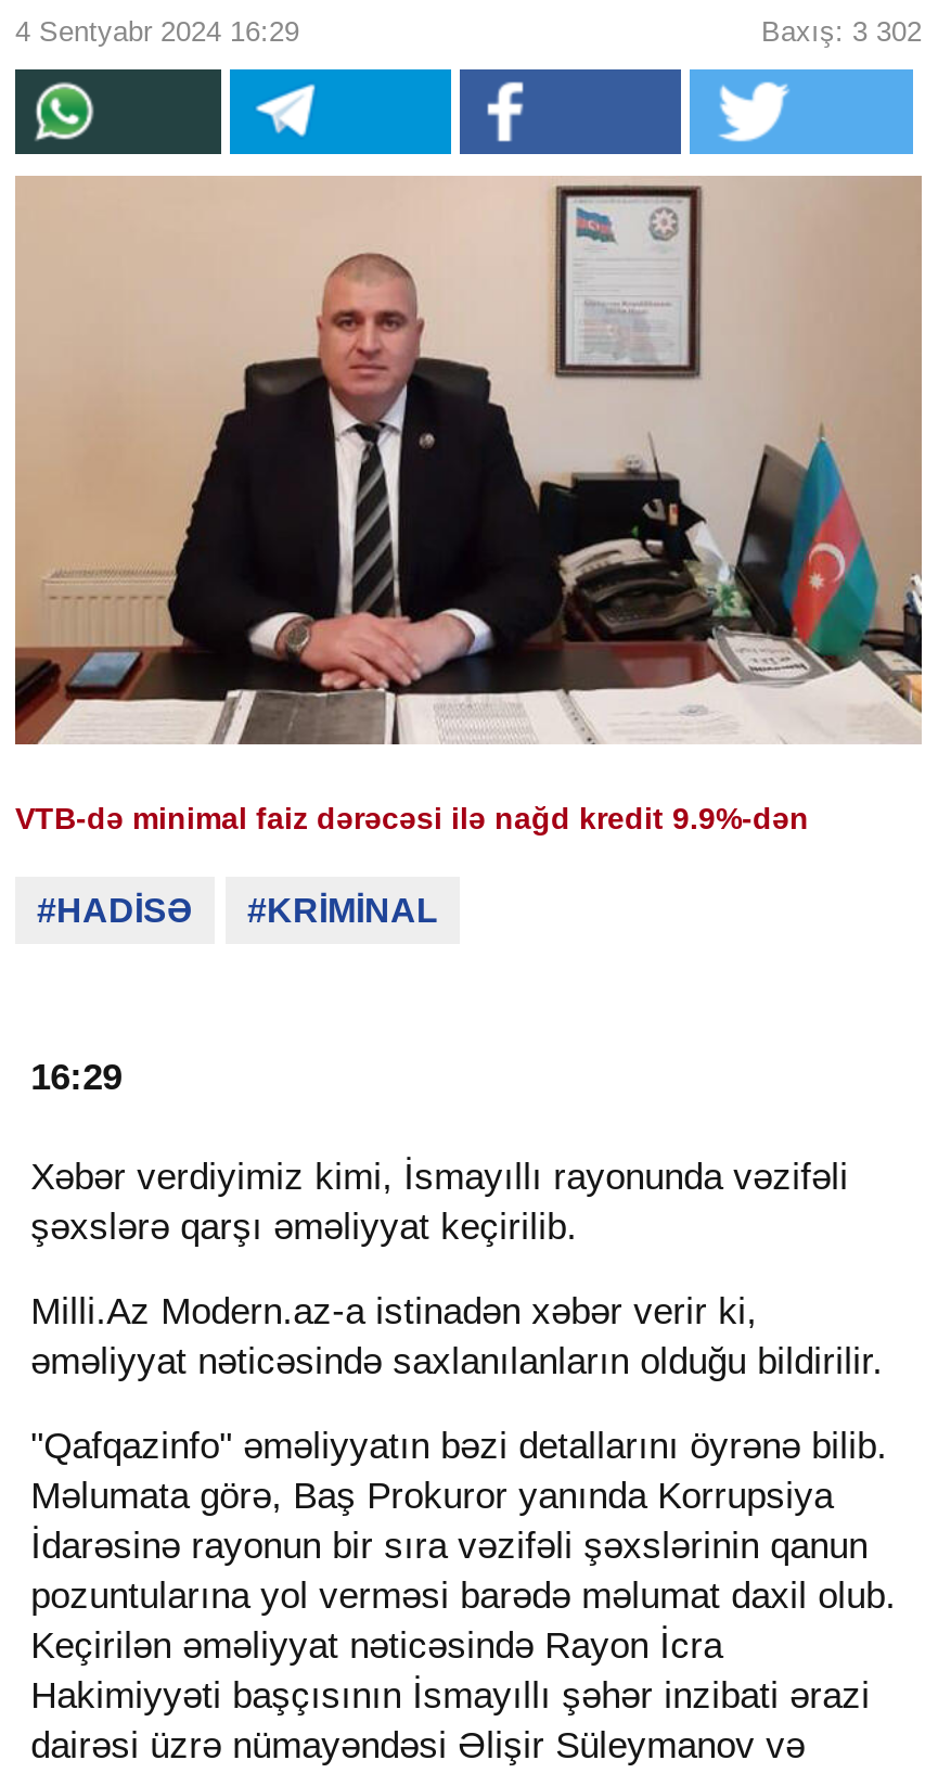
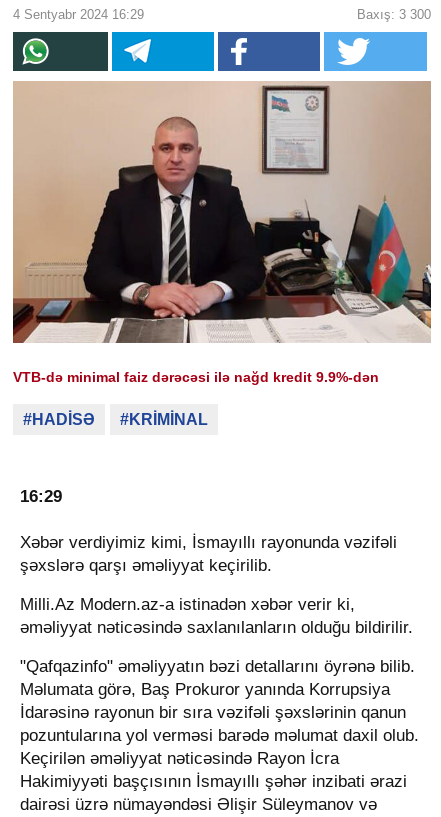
- Baxış: 3 302
+ Baxış: 3 300
